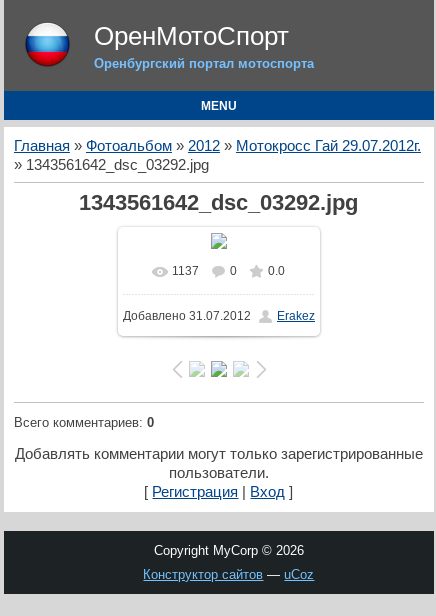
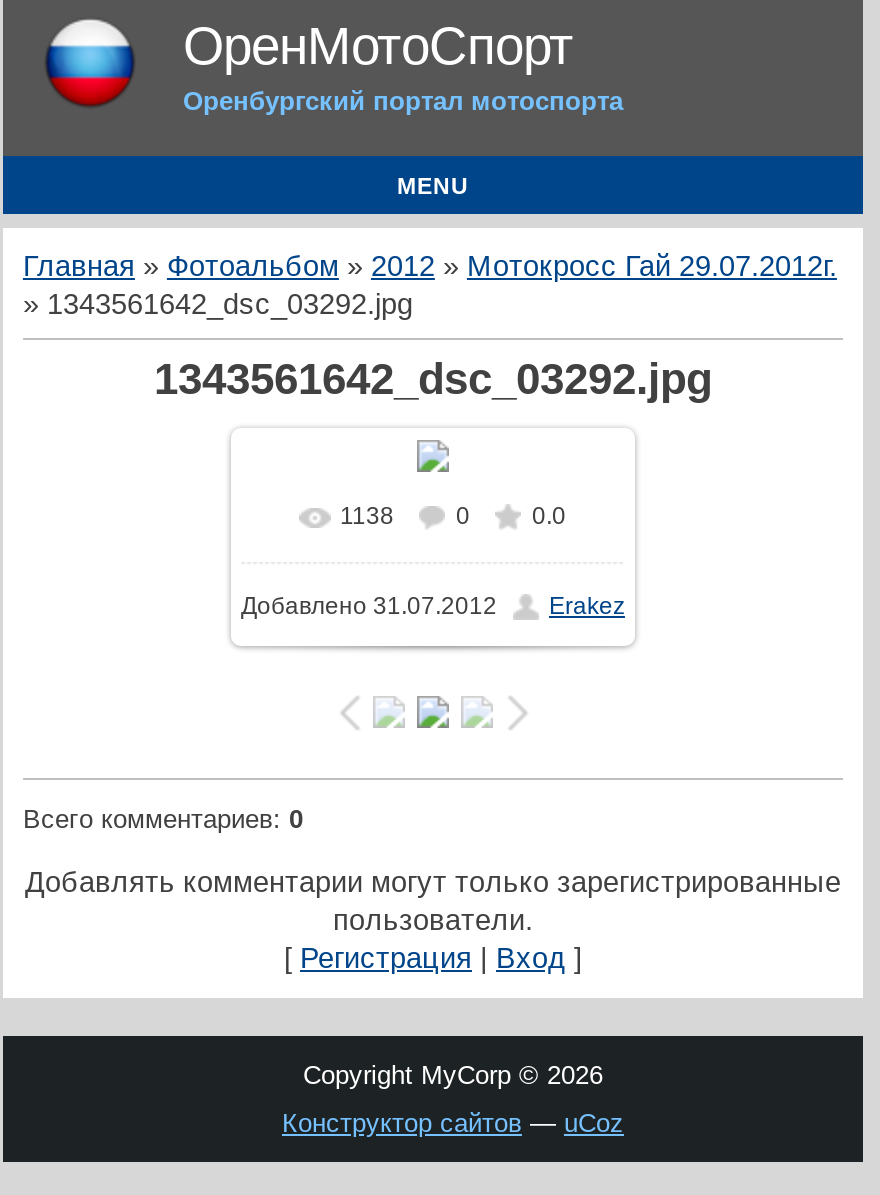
- 1137
+ 1138
